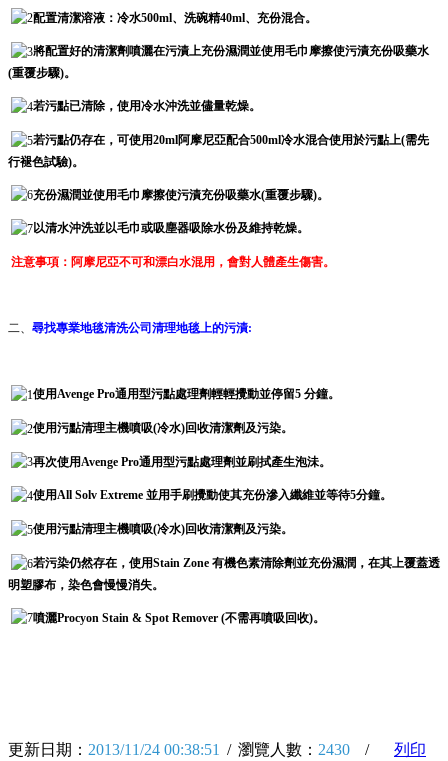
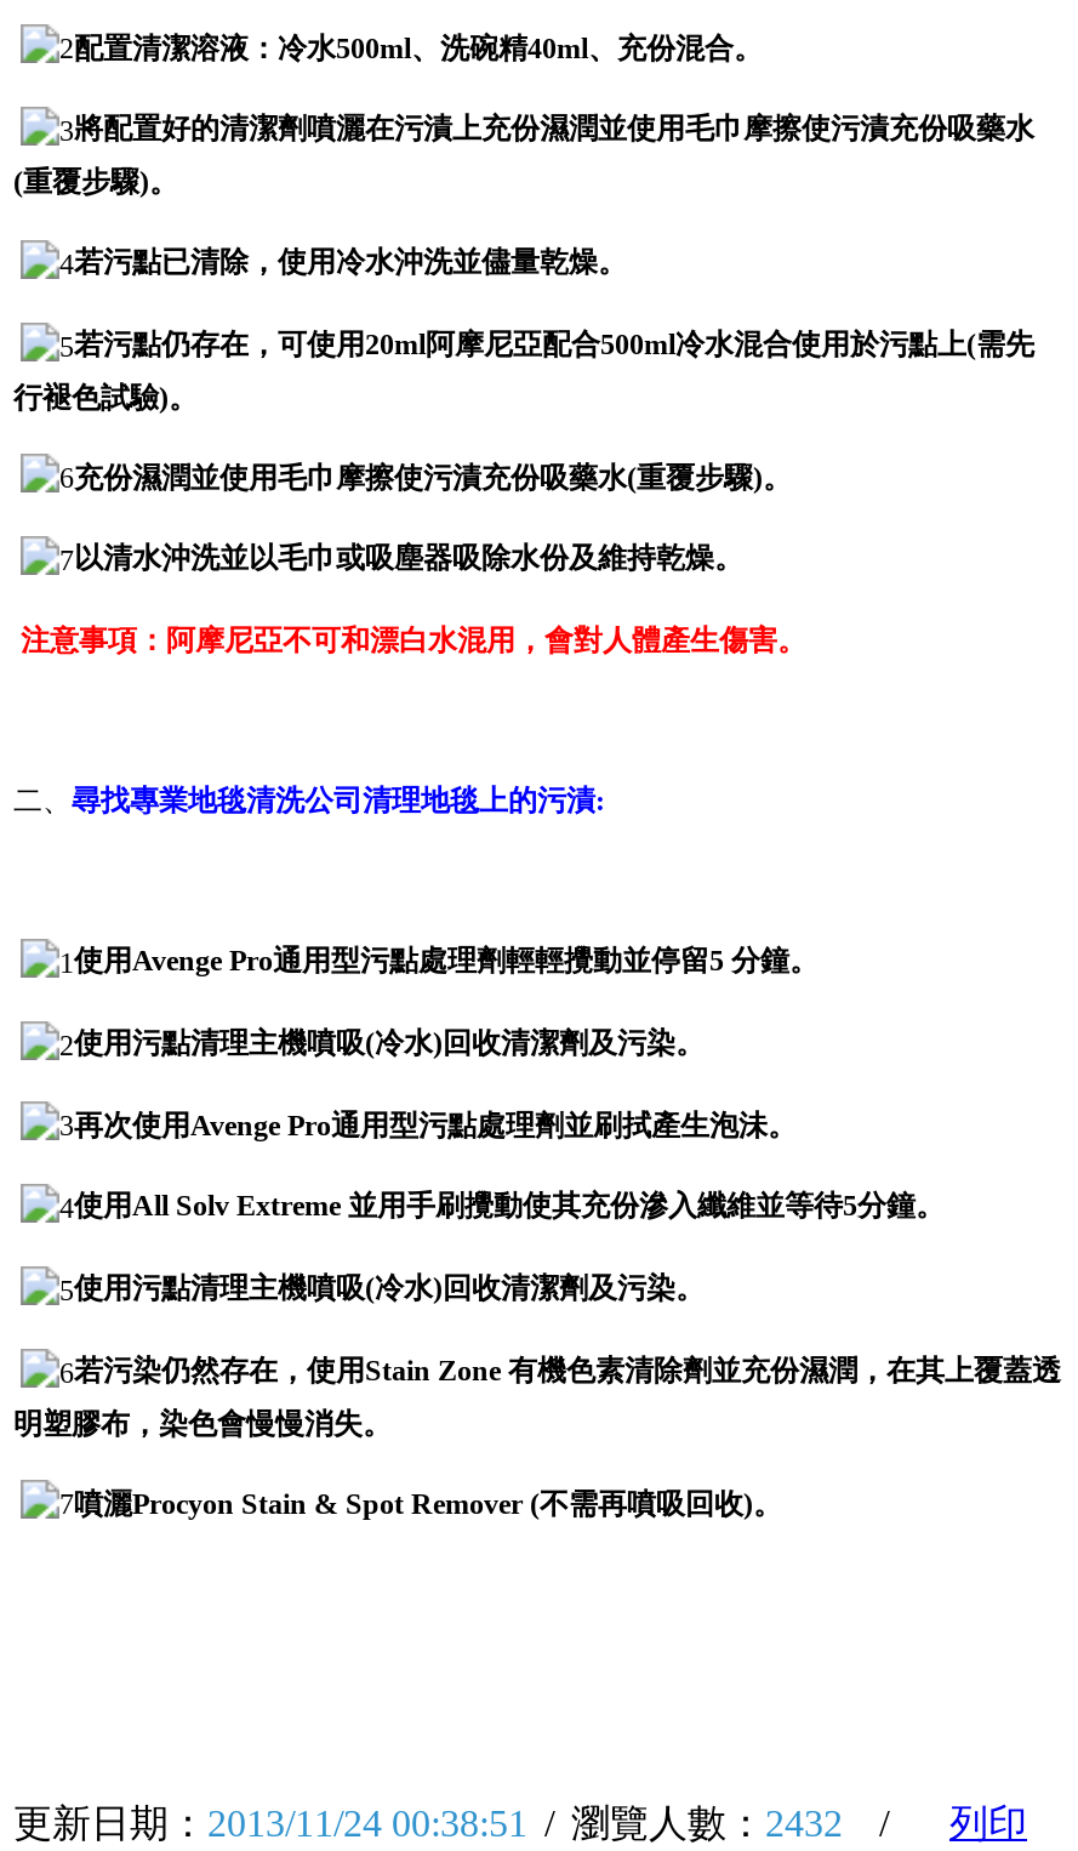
- 更新日期：2013/11/24 00:38:51 / 瀏覽人數：2430
+ 更新日期：2013/11/24 00:38:51 / 瀏覽人數：2432
